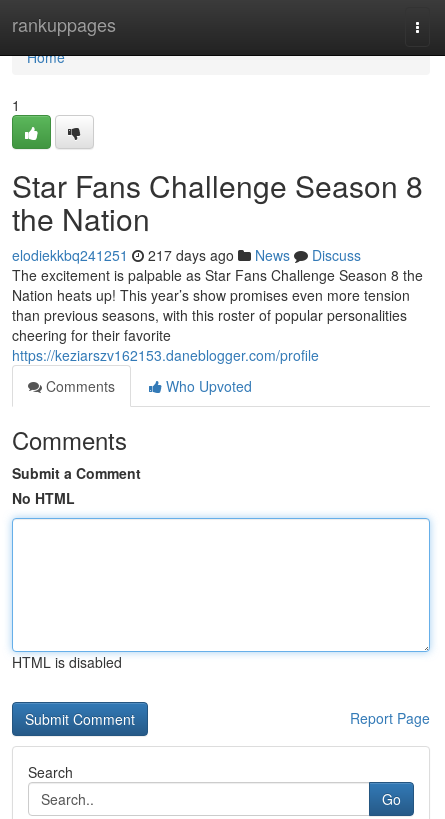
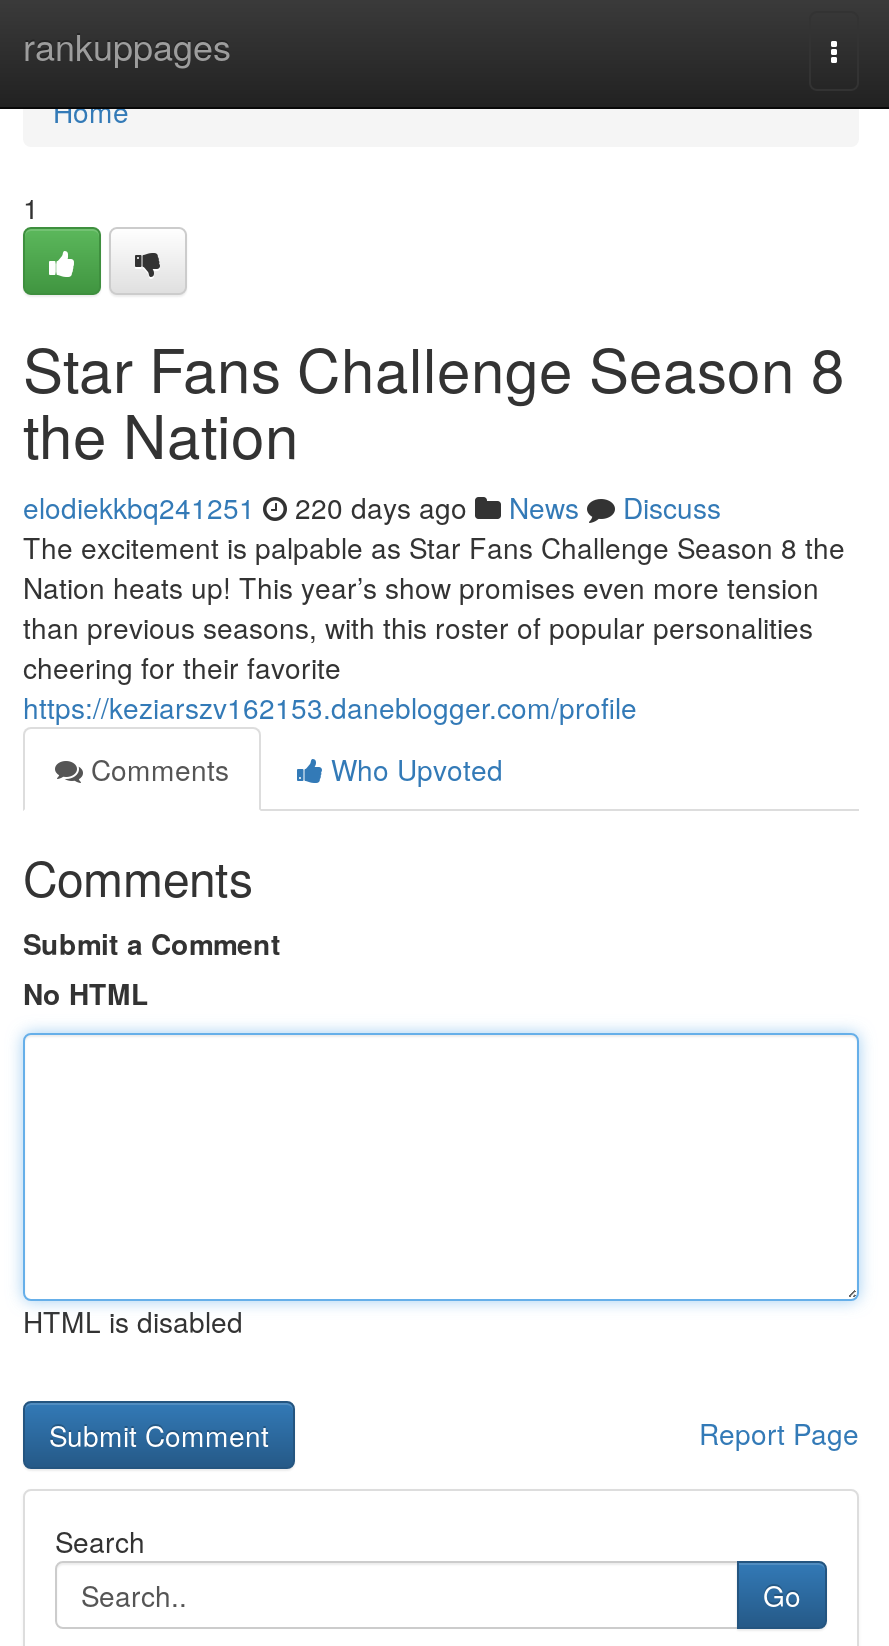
- elodiekkbq241251 217 days ago News Discuss
+ elodiekkbq241251 220 days ago News Discuss
